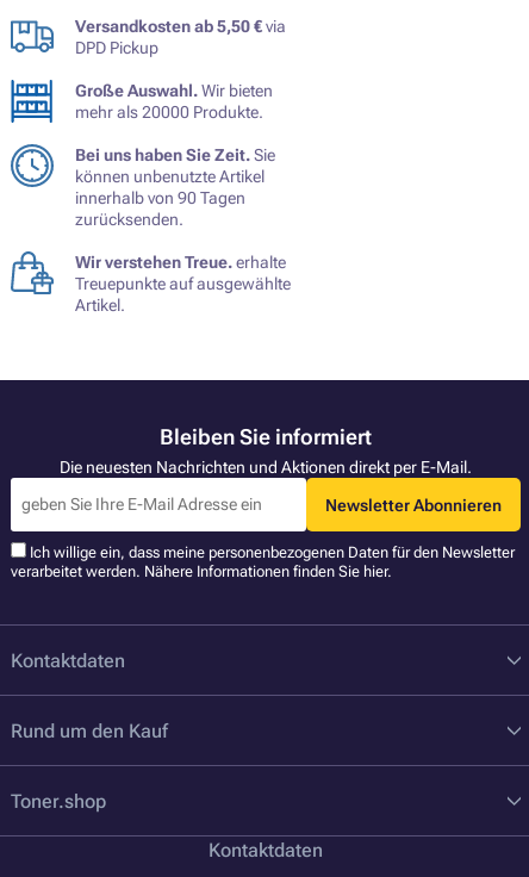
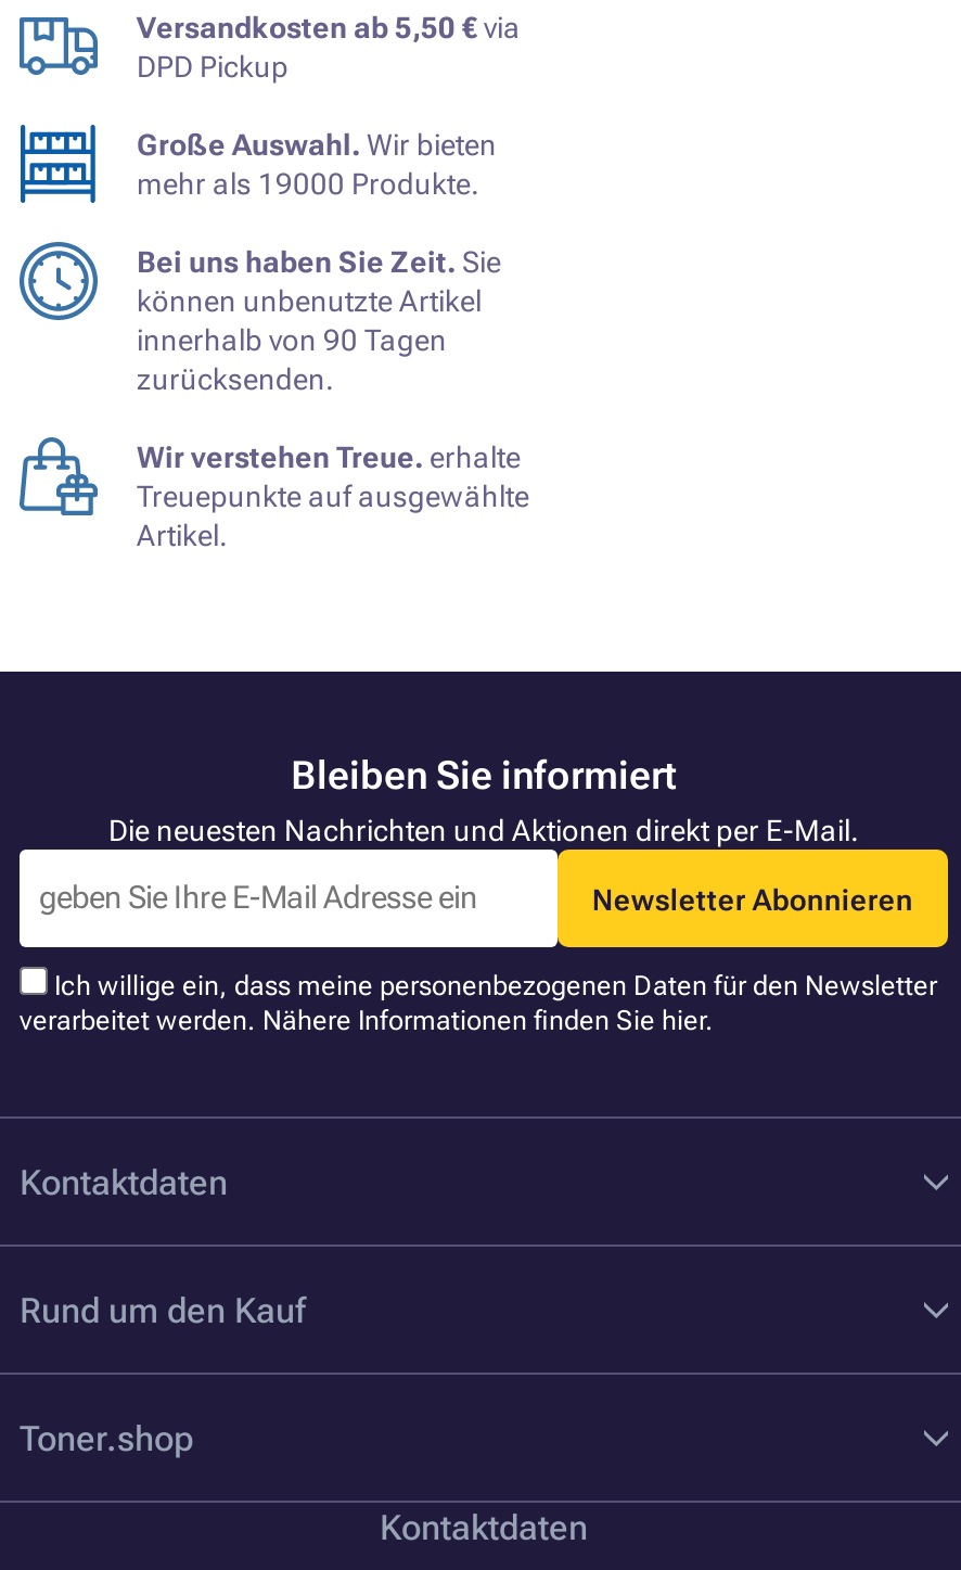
- mehr als 20000 Produkte.
+ mehr als 19000 Produkte.
